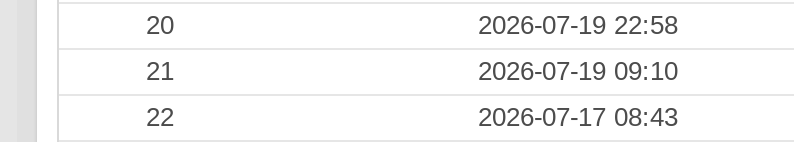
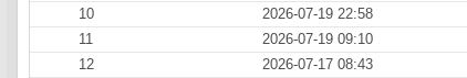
- 20
+ 10

- 21
+ 11

- 22
+ 12
